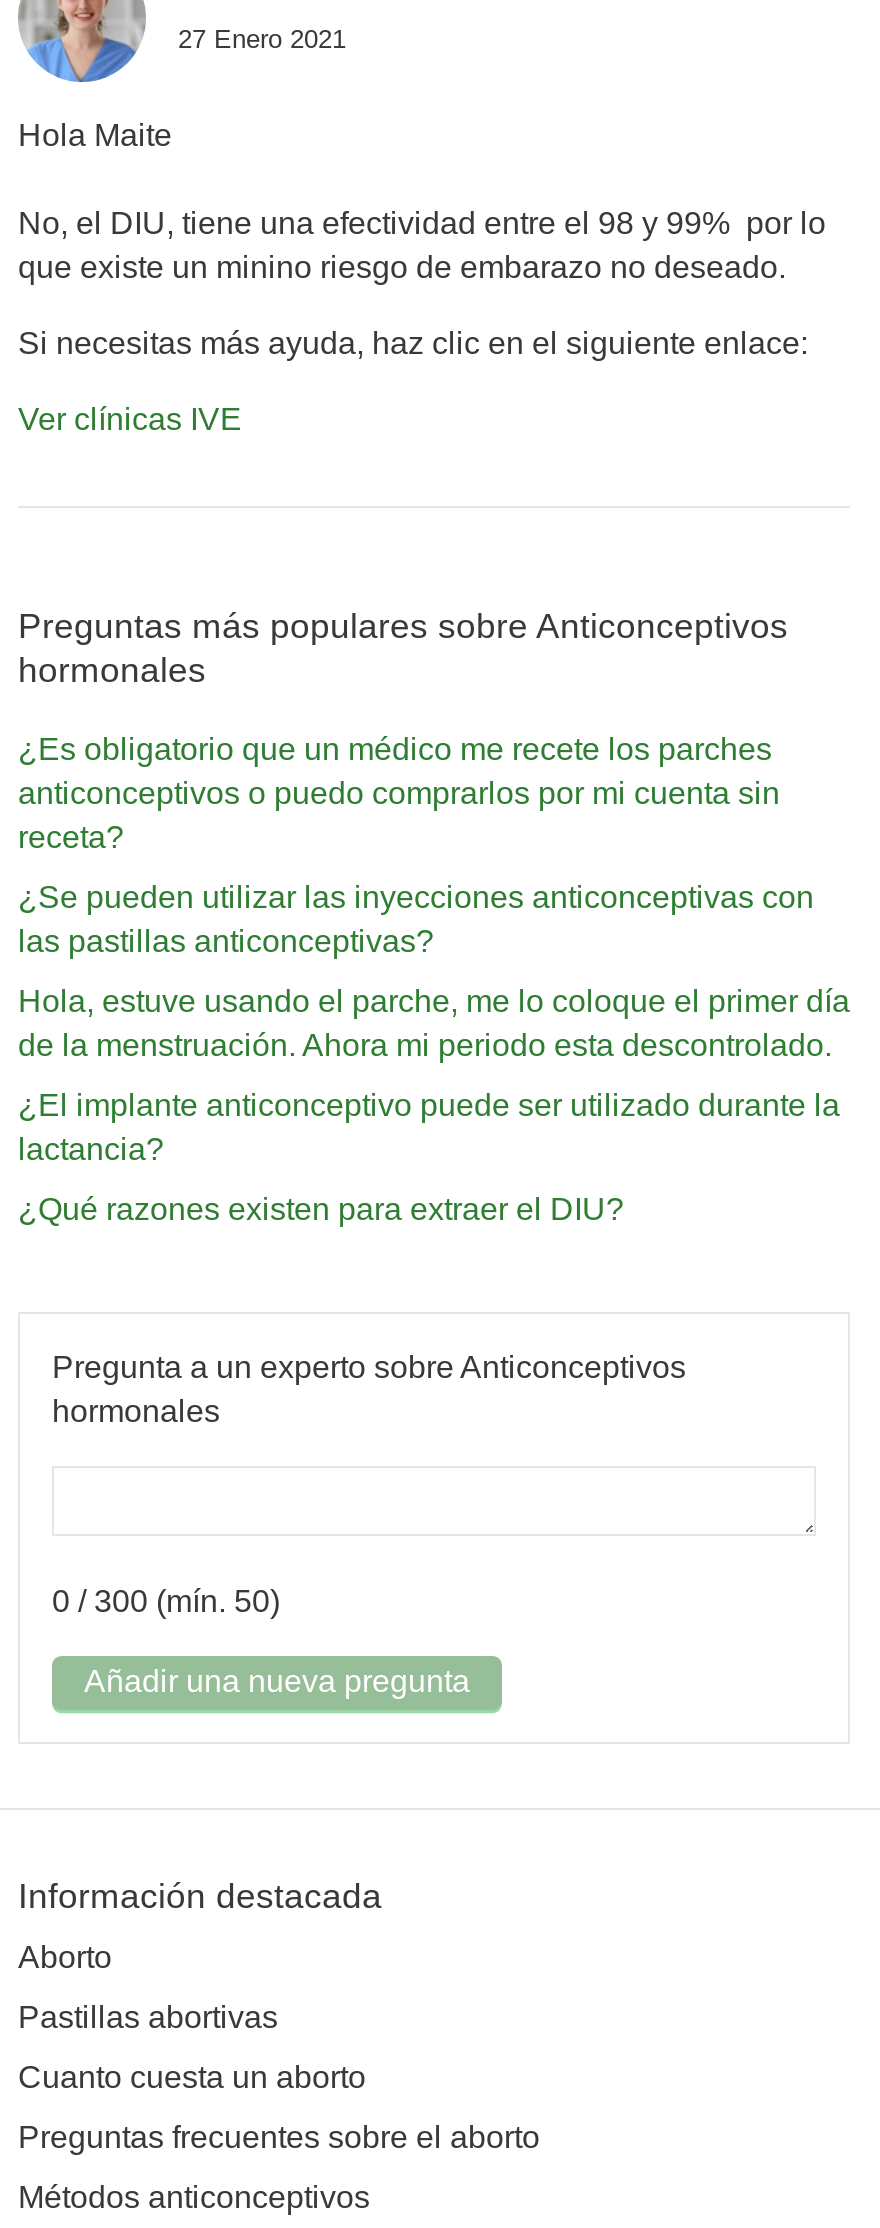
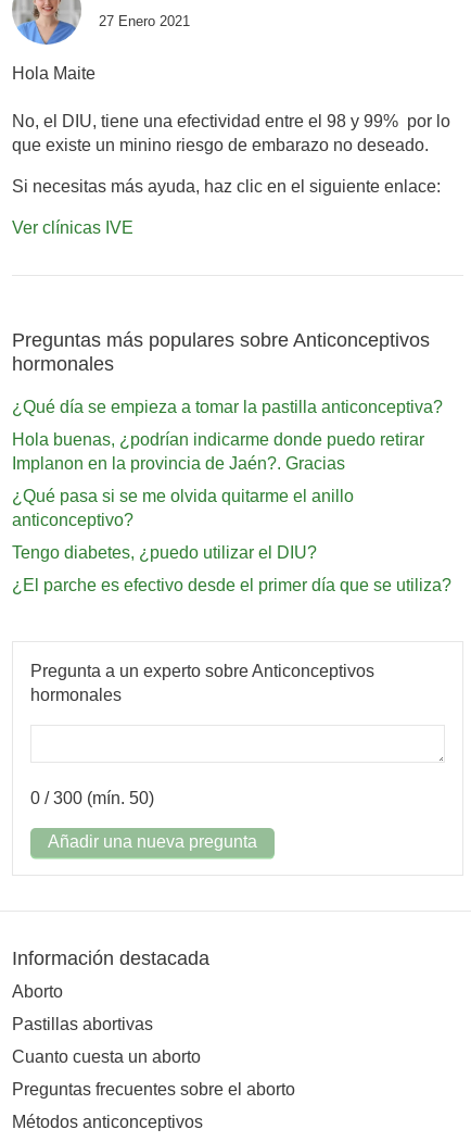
- ¿Es obligatorio que un médico me recete los parches
- anticonceptivos o puedo comprarlos por mi cuenta sin
- receta?
+ ¿Qué día se empieza a tomar la pastilla anticonceptiva?

- ¿Se pueden utilizar las inyecciones anticonceptivas con
- las pastillas anticonceptivas?
+ Hola buenas, ¿podrían indicarme donde puedo retirar
+ Implanon en la provincia de Jaén?. Gracias

- Hola, estuve usando el parche, me lo coloque el primer día
- de la menstruación. Ahora mi periodo esta descontrolado.
+ ¿Qué pasa si se me olvida quitarme el anillo
+ anticonceptivo?

- ¿El implante anticonceptivo puede ser utilizado durante la
- lactancia?
+ Tengo diabetes, ¿puedo utilizar el DIU?

- ¿Qué razones existen para extraer el DIU?
+ ¿El parche es efectivo desde el primer día que se utiliza?
